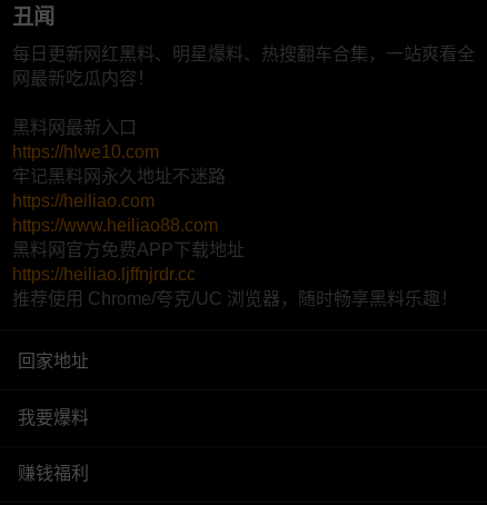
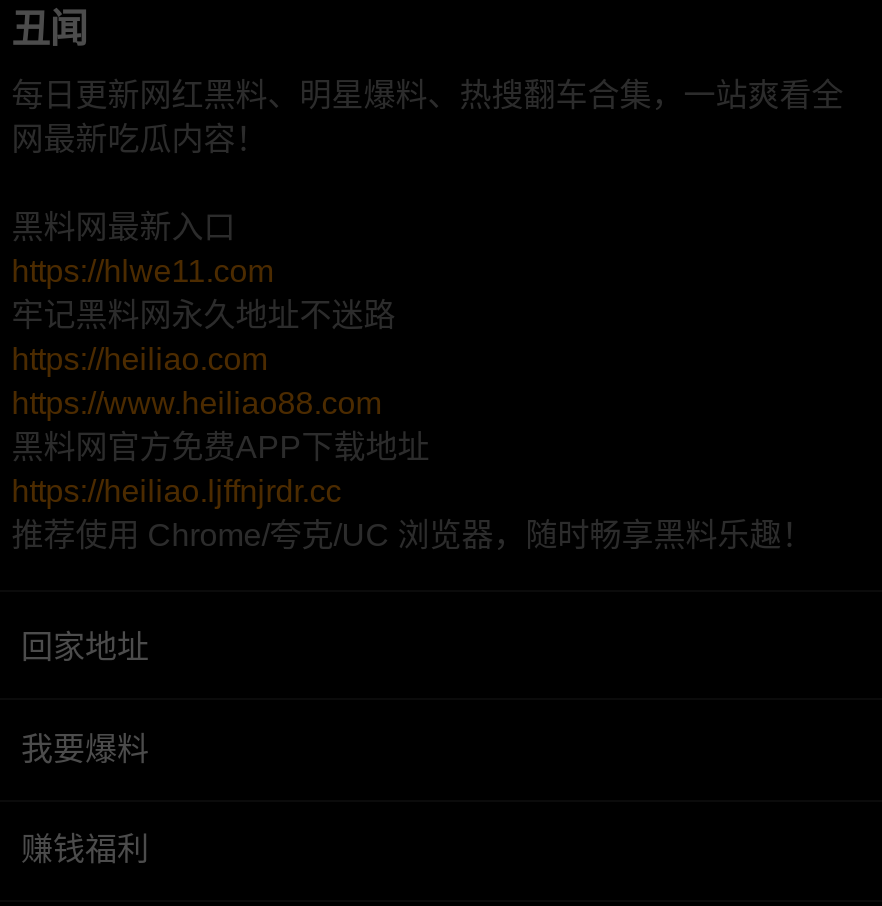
- https://hlwe10.com
+ https://hlwe11.com
